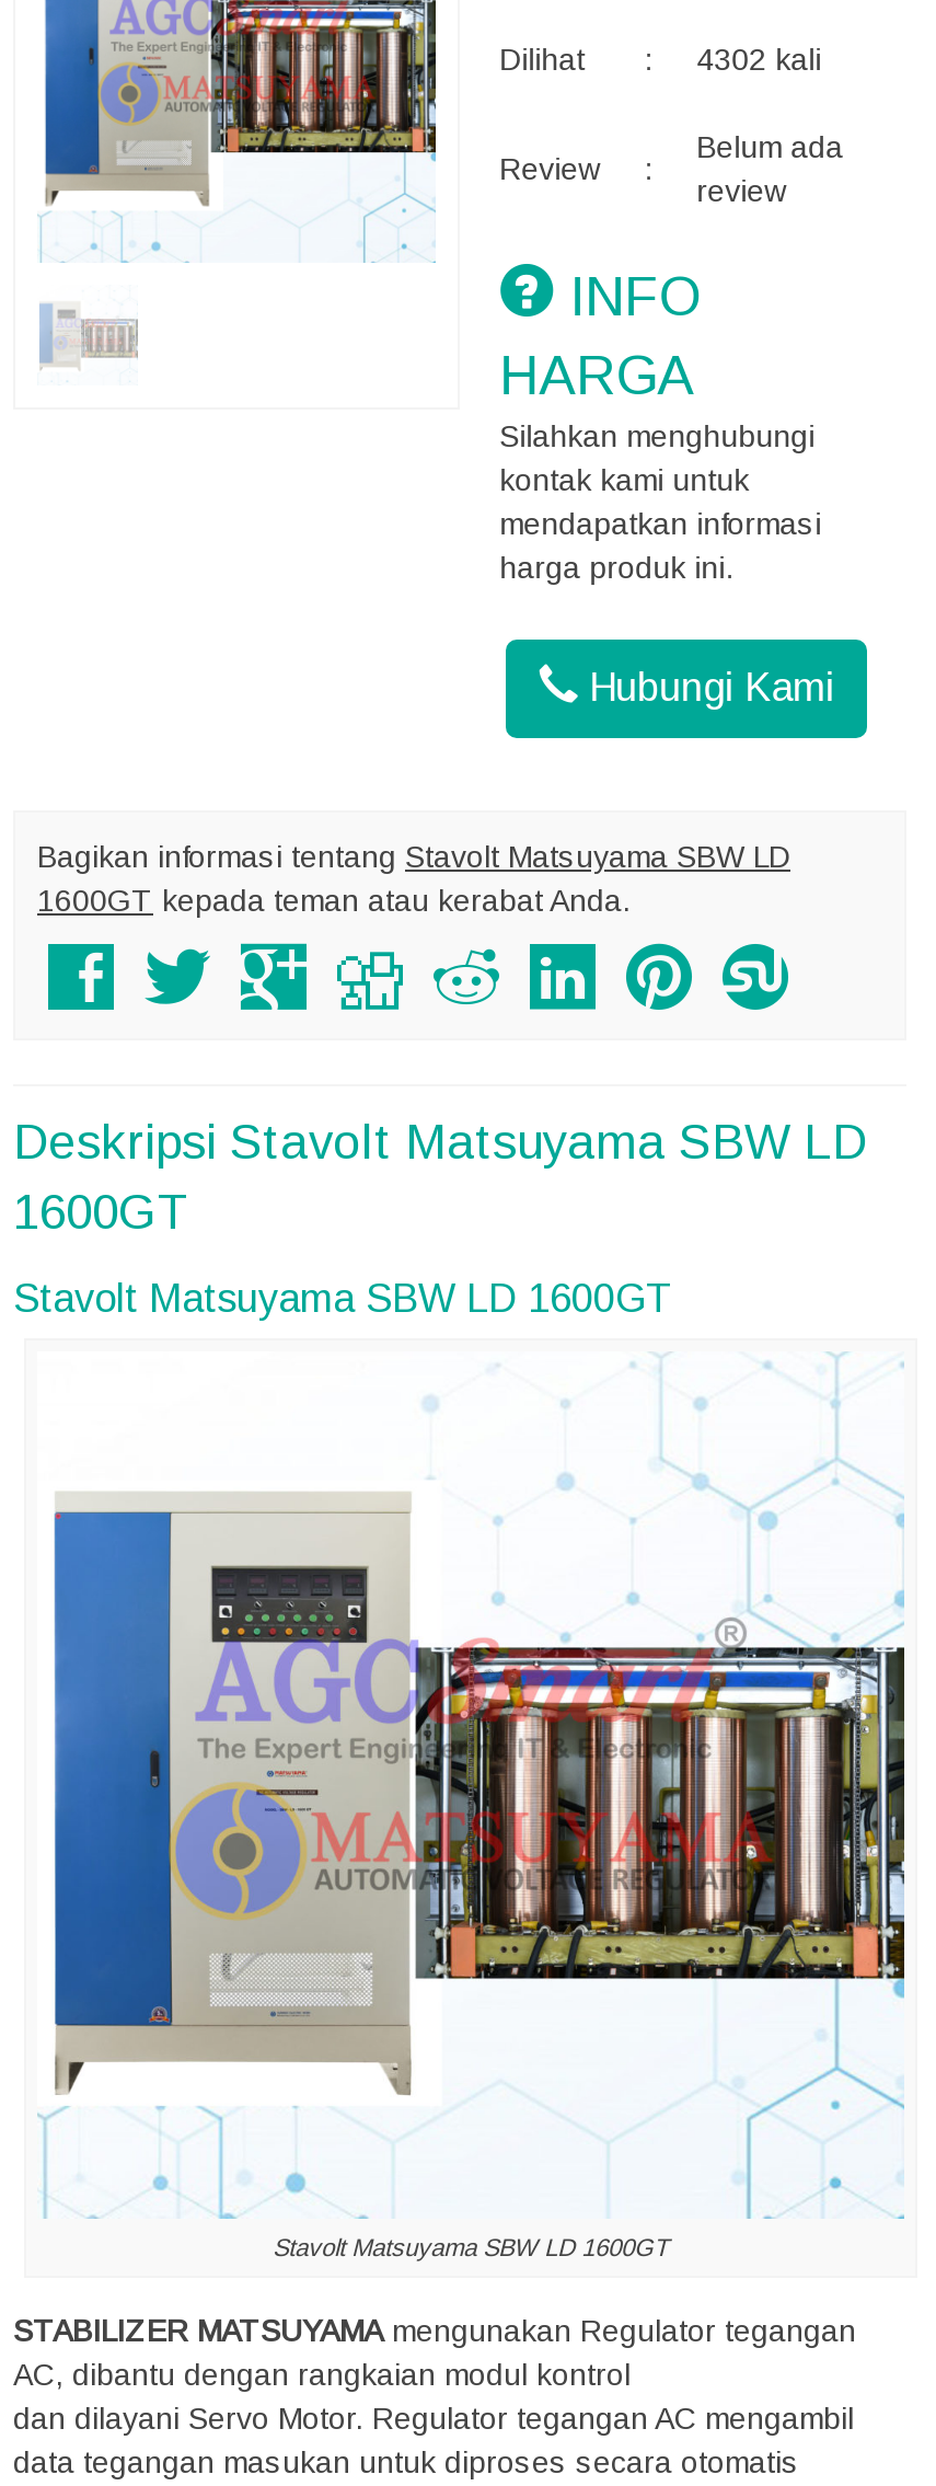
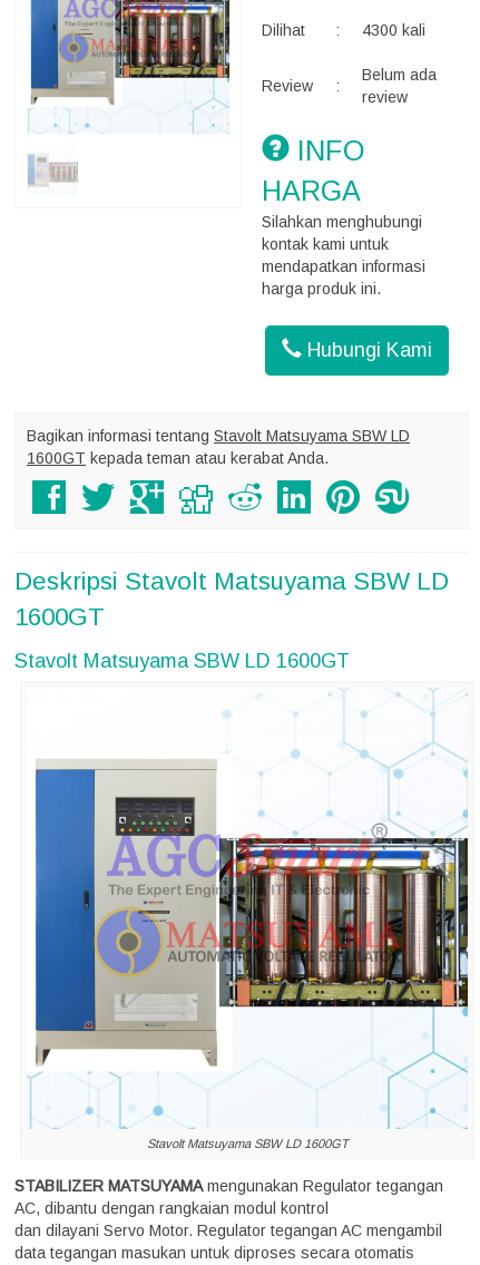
- 4302 kali
+ 4300 kali
